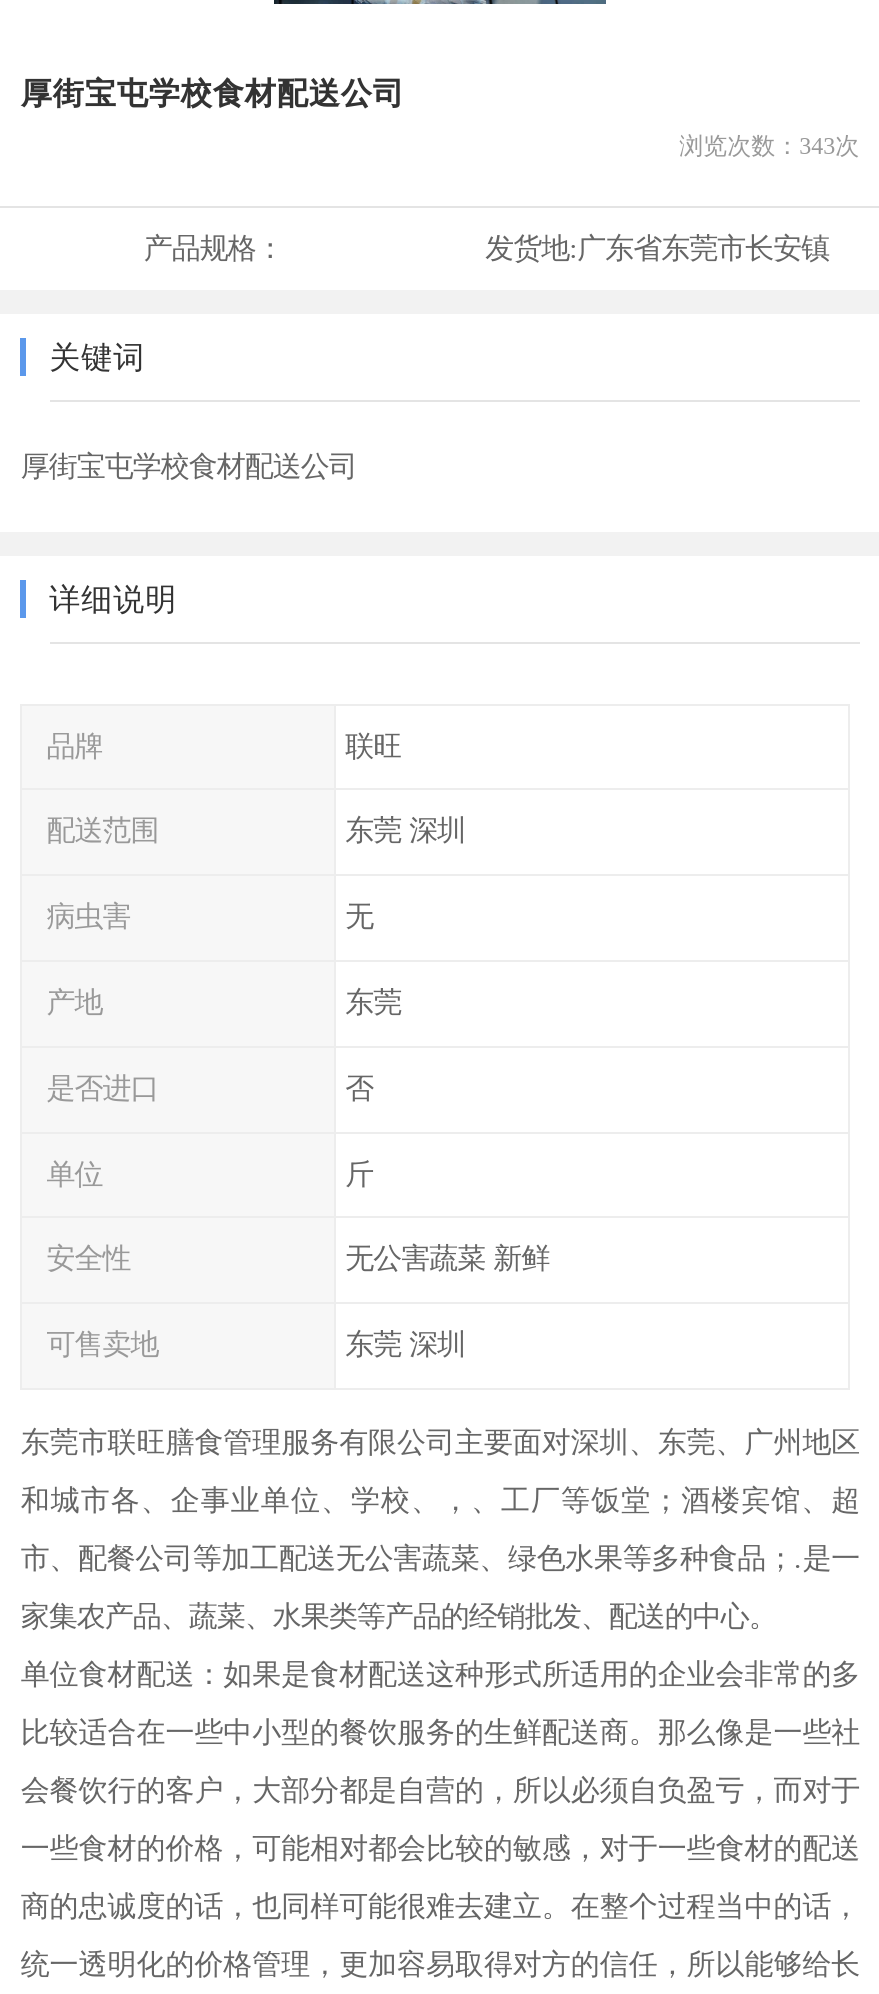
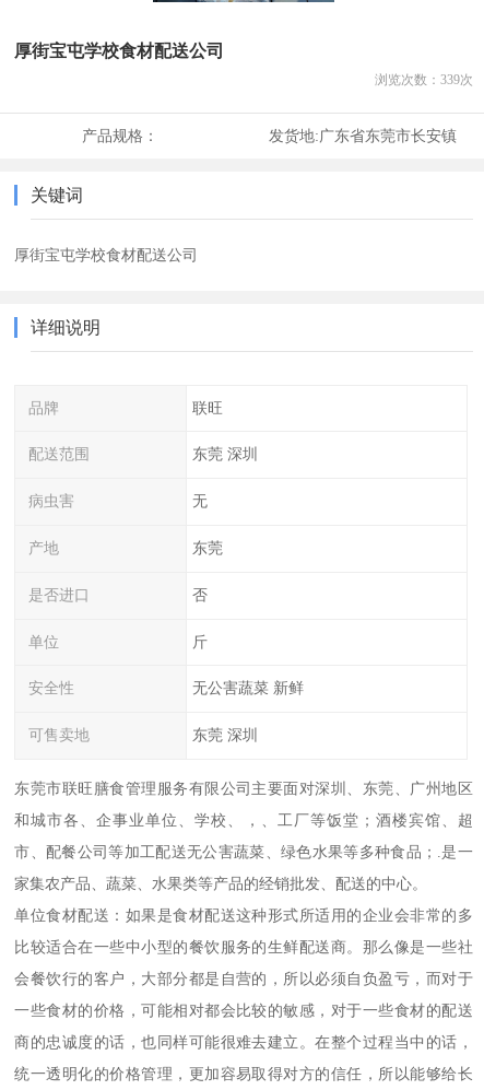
- 浏览次数：343次
+ 浏览次数：339次
